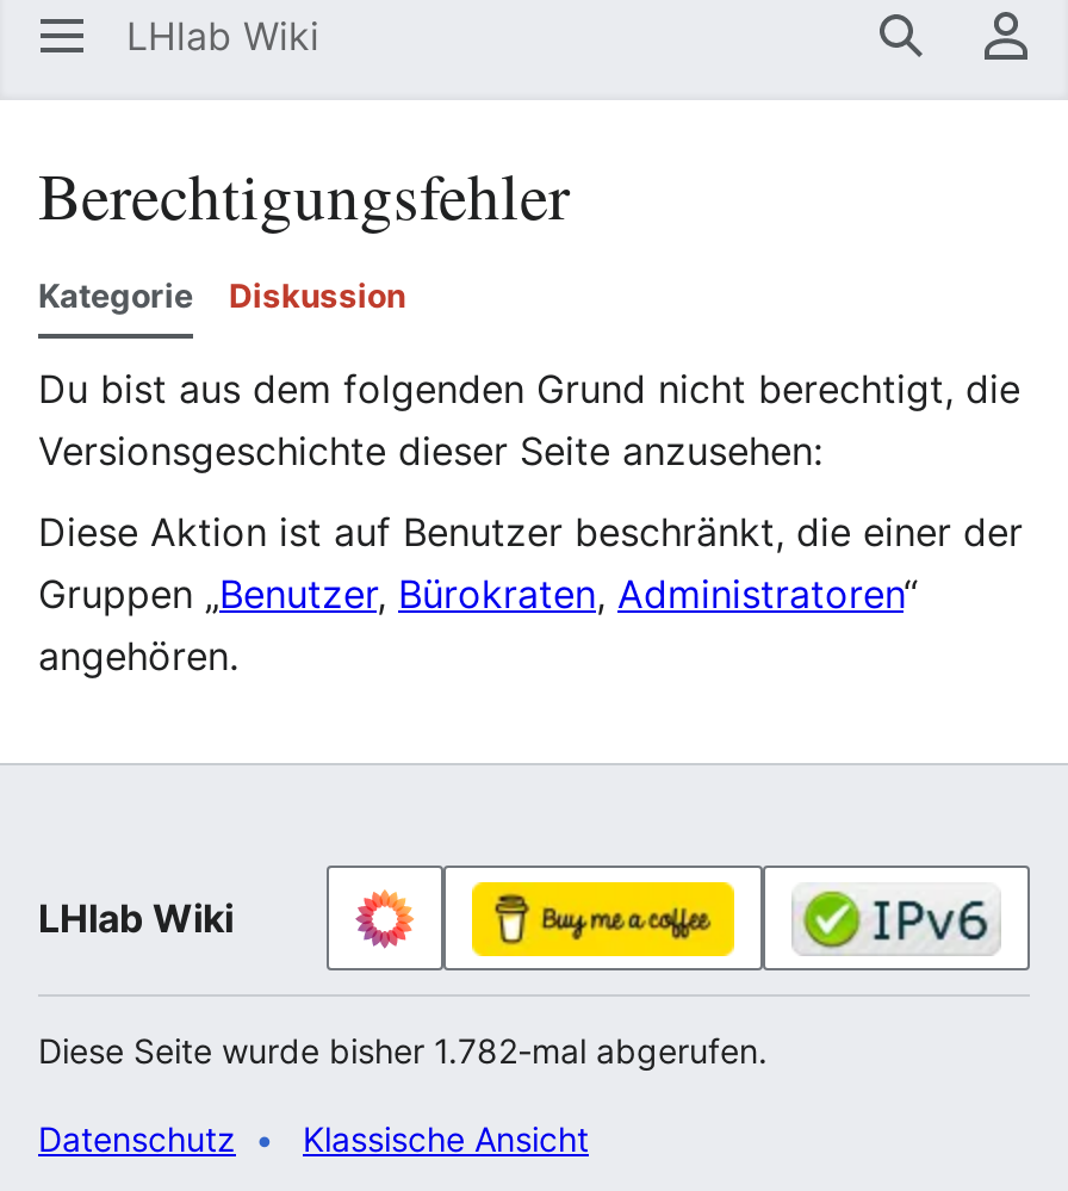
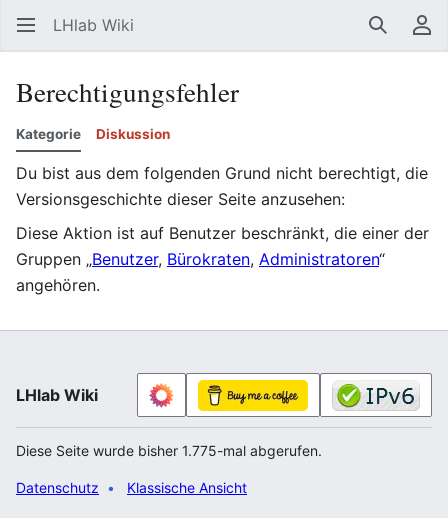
- Diese Seite wurde bisher 1.782-mal abgerufen.
+ Diese Seite wurde bisher 1.775-mal abgerufen.
